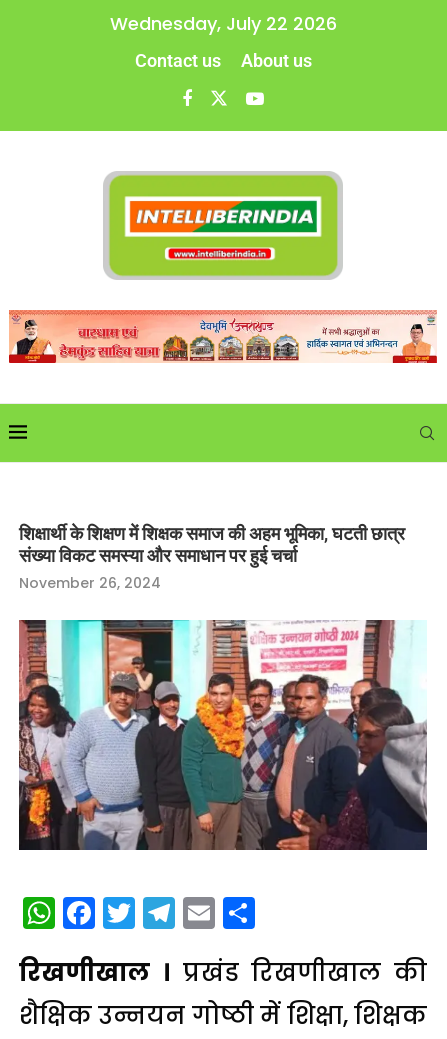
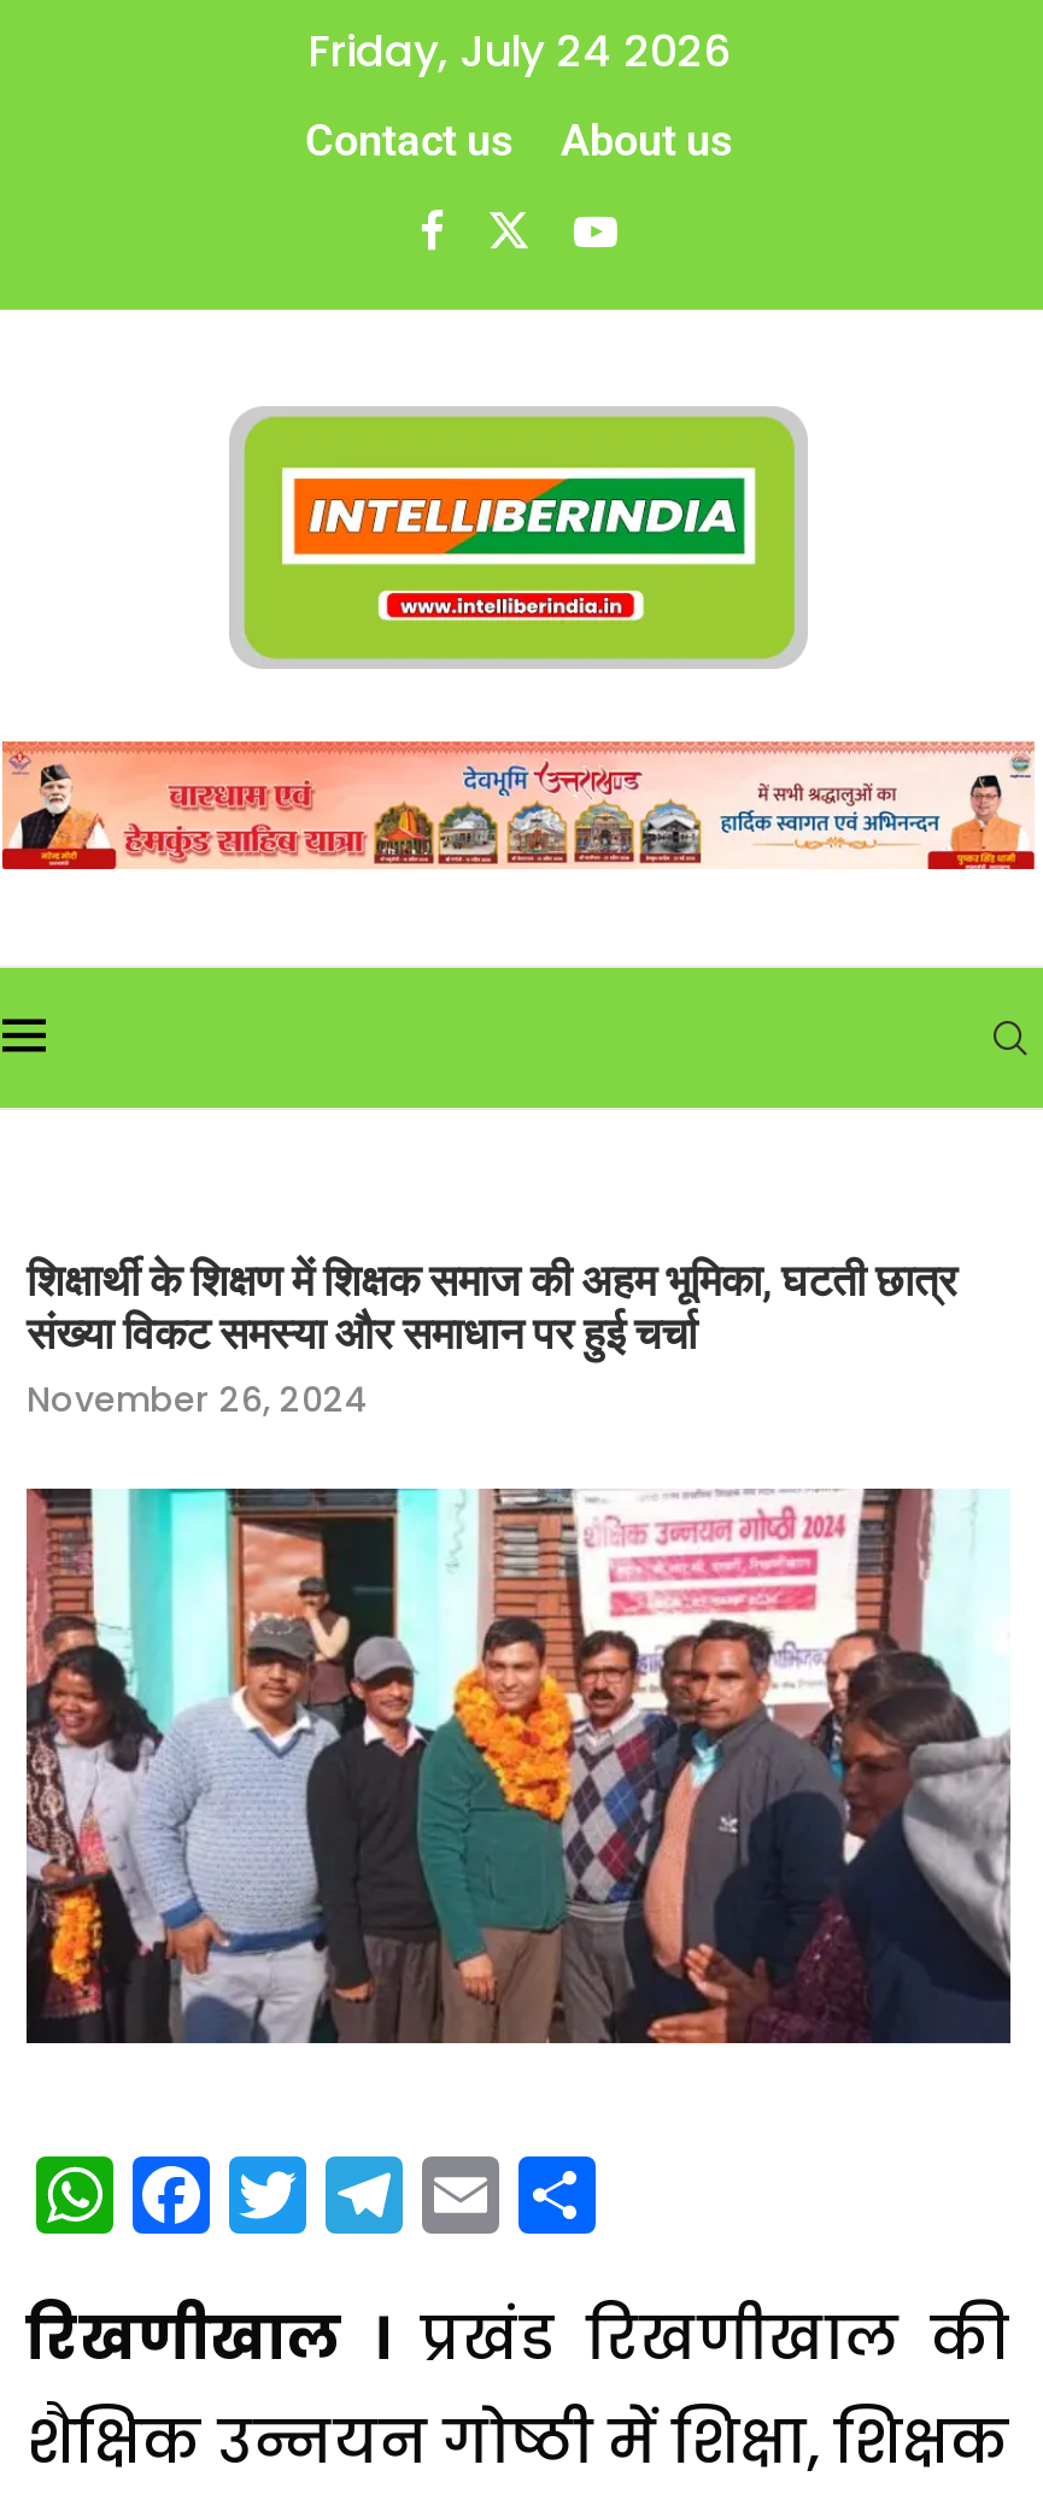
- Wednesday, July 22 2026
+ Friday, July 24 2026
